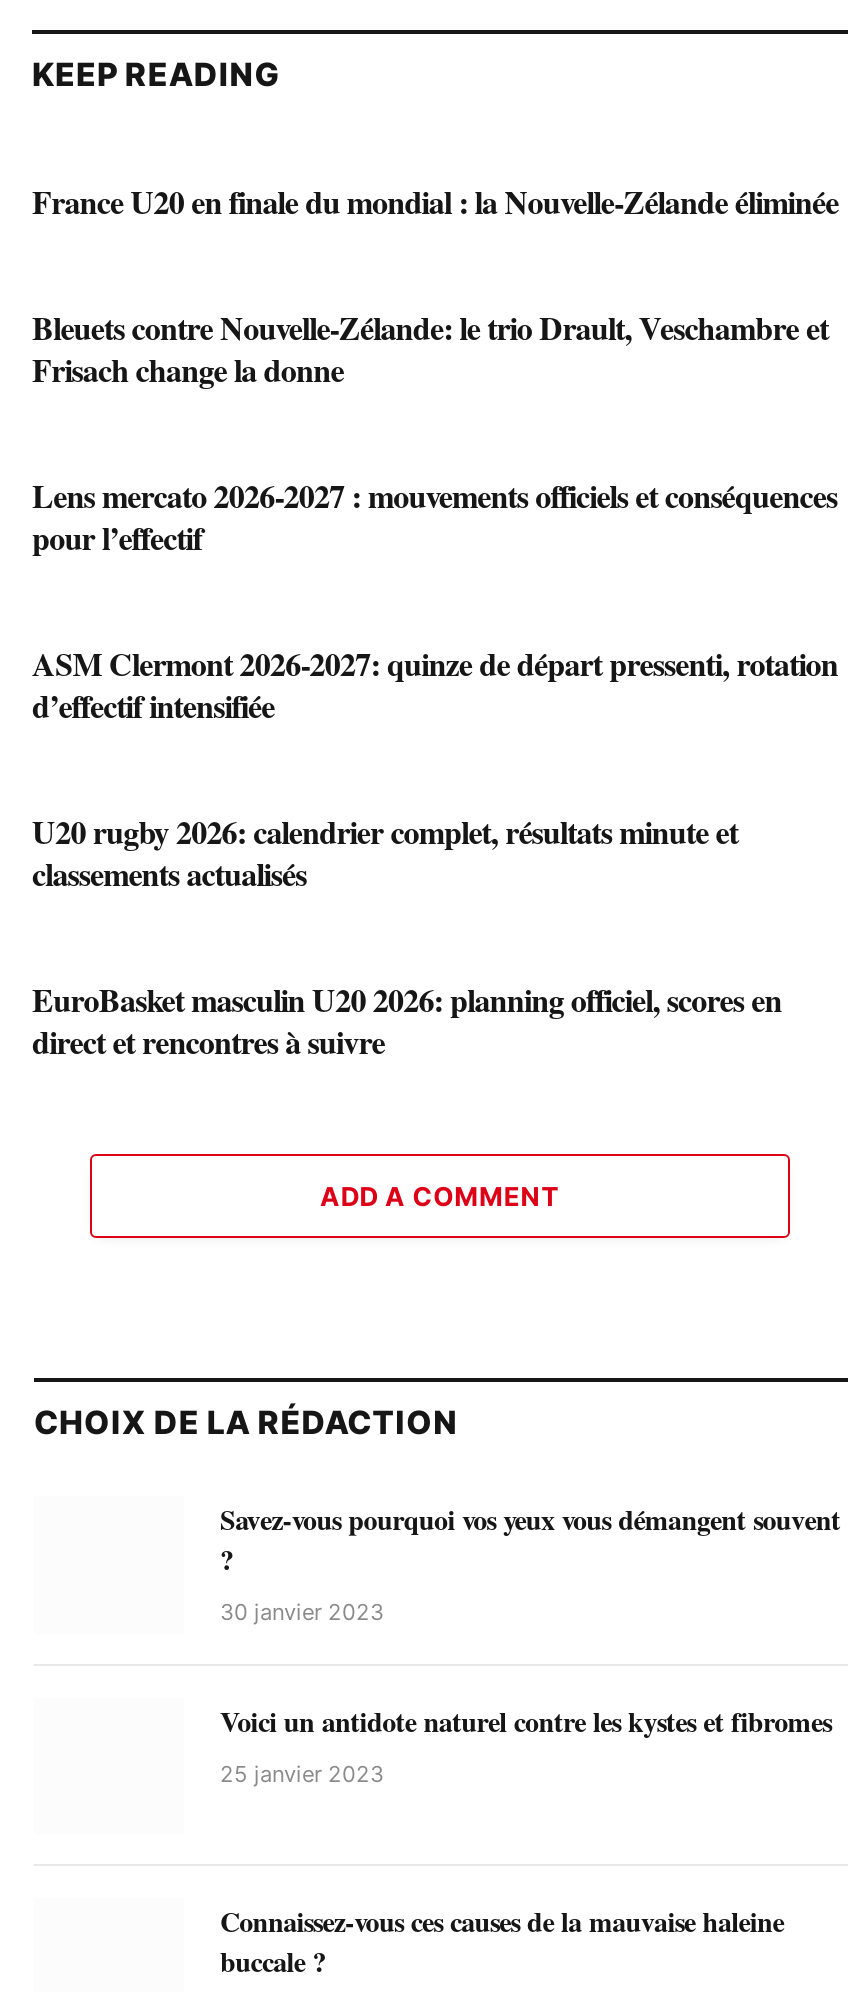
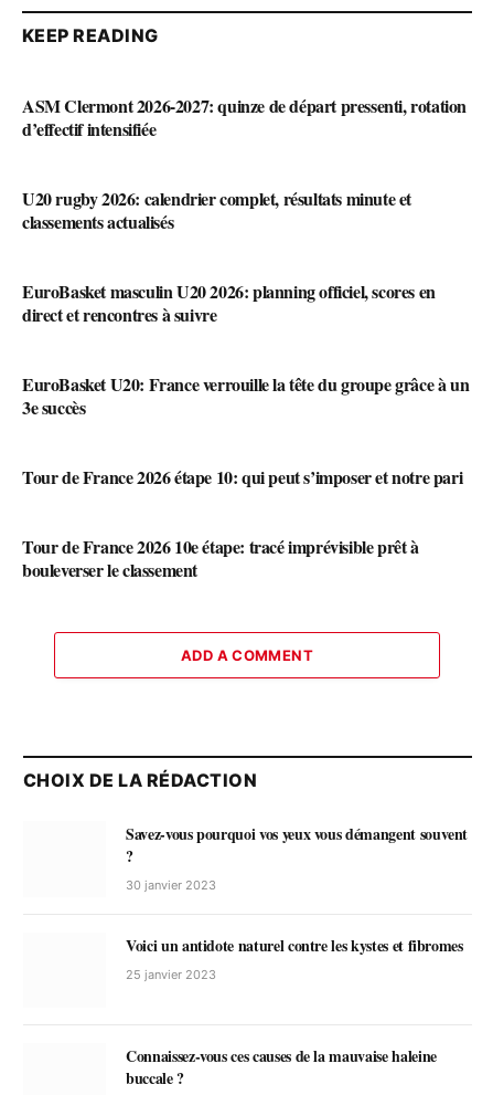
- France U20 en finale du mondial : la Nouvelle-Zélande éliminée
- Bleuets contre Nouvelle-Zélande: le trio Drault, Veschambre et
- Frisach change la donne
- Lens mercato 2026-2027 : mouvements officiels et conséquences
- pour l’effectif

moved up: ASM Clermont 2026-2027: quinze de départ pressenti, rotation | d’effectif intensifiée | U20 rugby 2026: calendrier complet, résultats minute et | classements actualisés | EuroBasket masculin U20 2026: planning officiel, scores en | direct et rencontres à suivre

+ EuroBasket U20: France verrouille la tête du groupe grâce à un
+ 3e succès
+ Tour de France 2026 étape 10: qui peut s’imposer et notre pari
+ Tour de France 2026 10e étape: tracé imprévisible prêt à
+ bouleverser le classement
